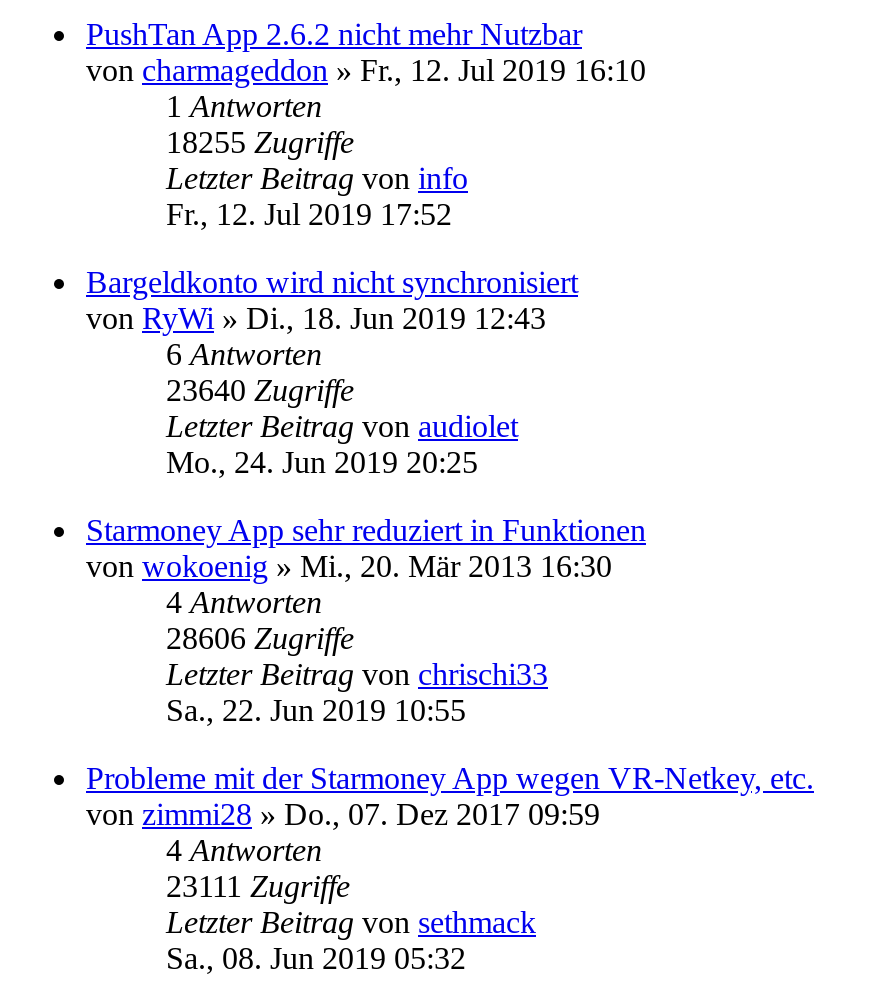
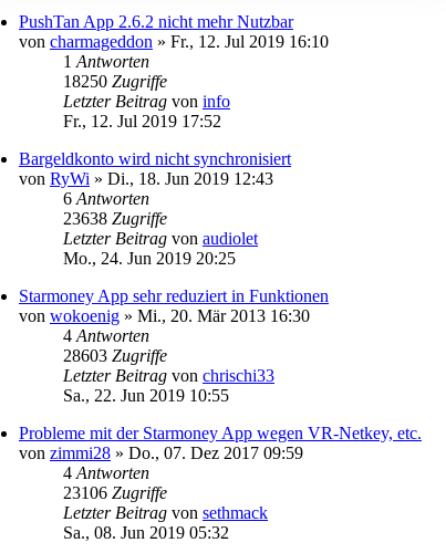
- 18255 Zugriffe
+ 18250 Zugriffe

- 23640 Zugriffe
+ 23638 Zugriffe

- 28606 Zugriffe
+ 28603 Zugriffe

- 23111 Zugriffe
+ 23106 Zugriffe
